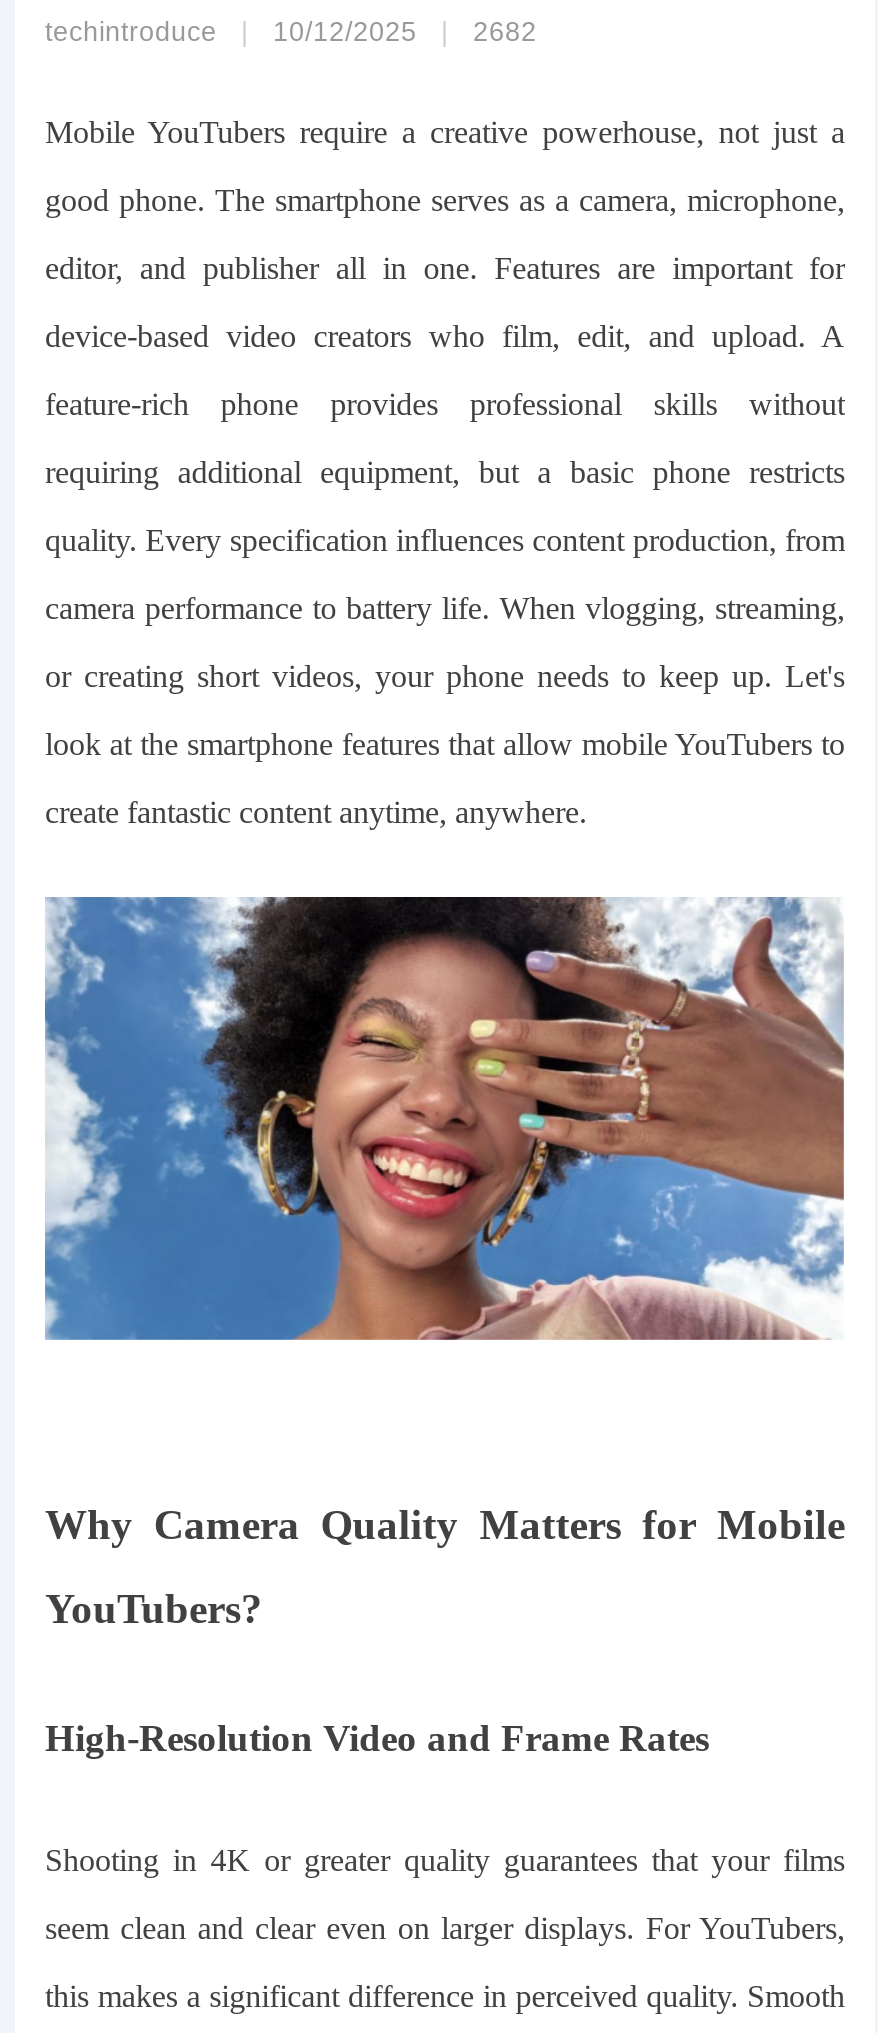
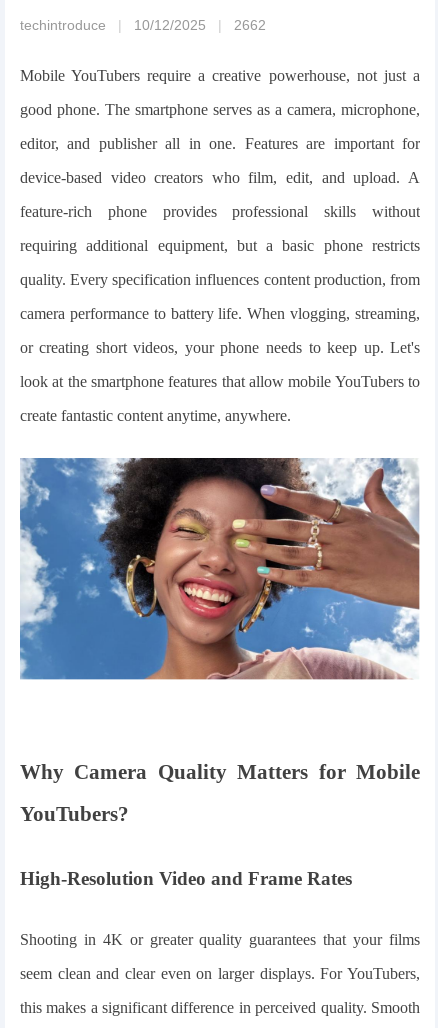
- 2682
+ 2662
